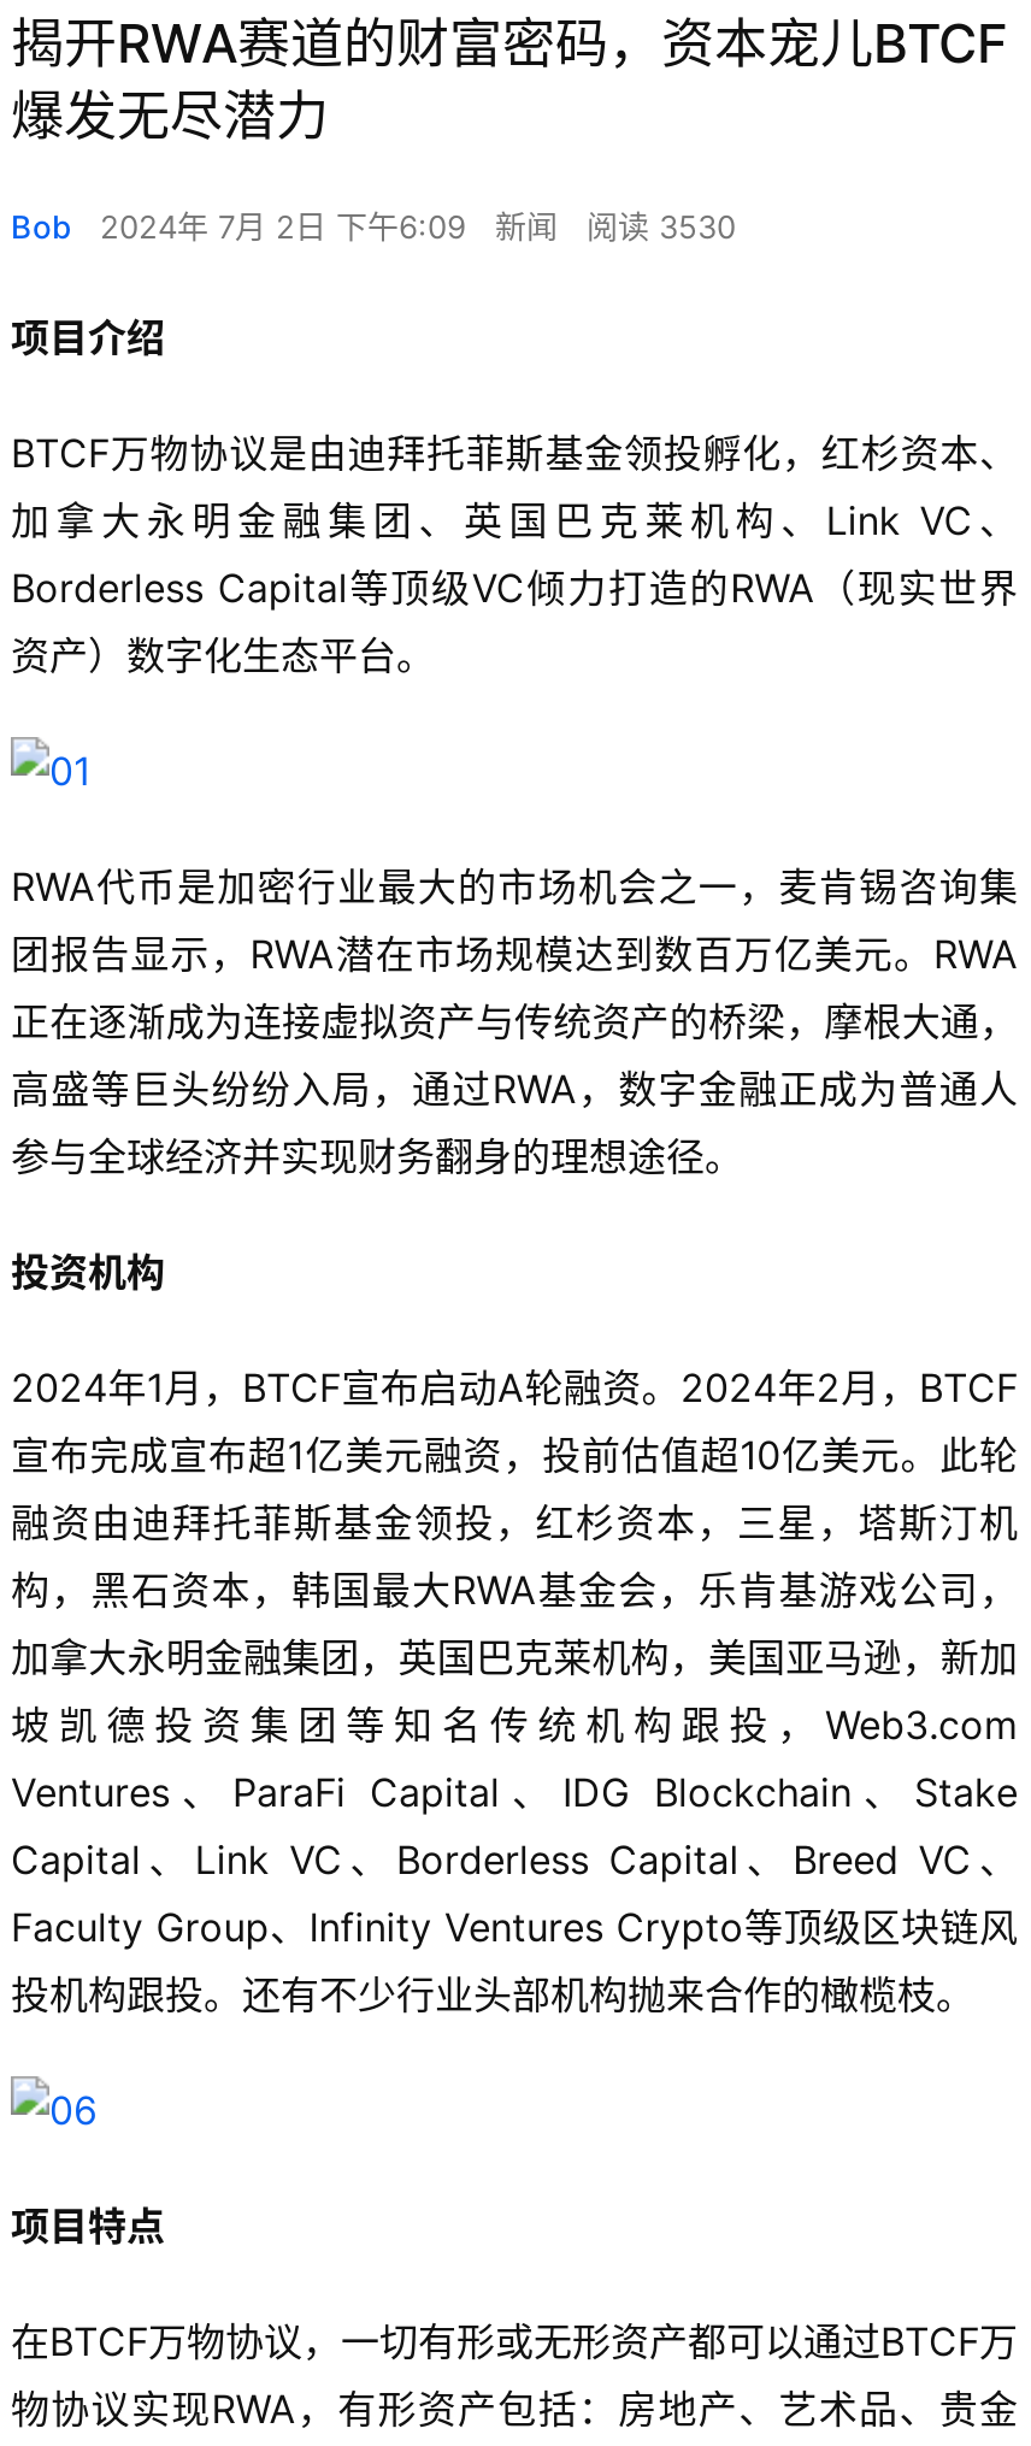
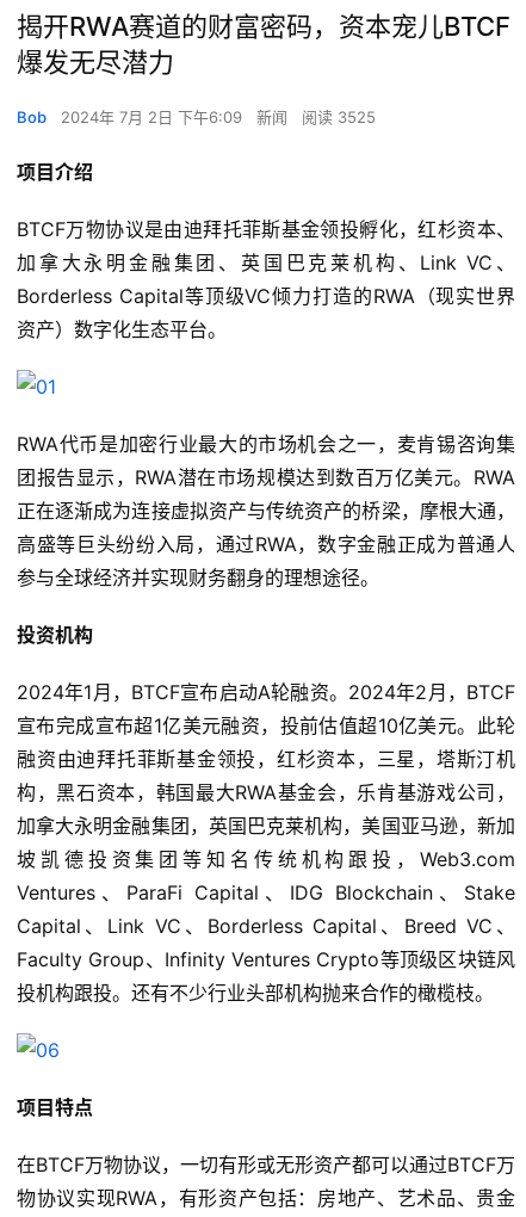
- Bob 2024年 7月 2日 下午6:09 新闻 阅读 3530
+ Bob 2024年 7月 2日 下午6:09 新闻 阅读 3525
